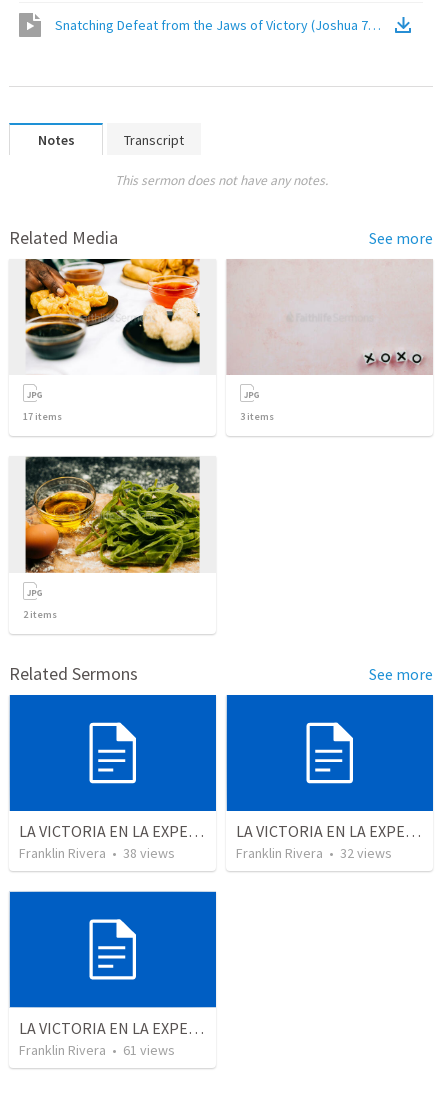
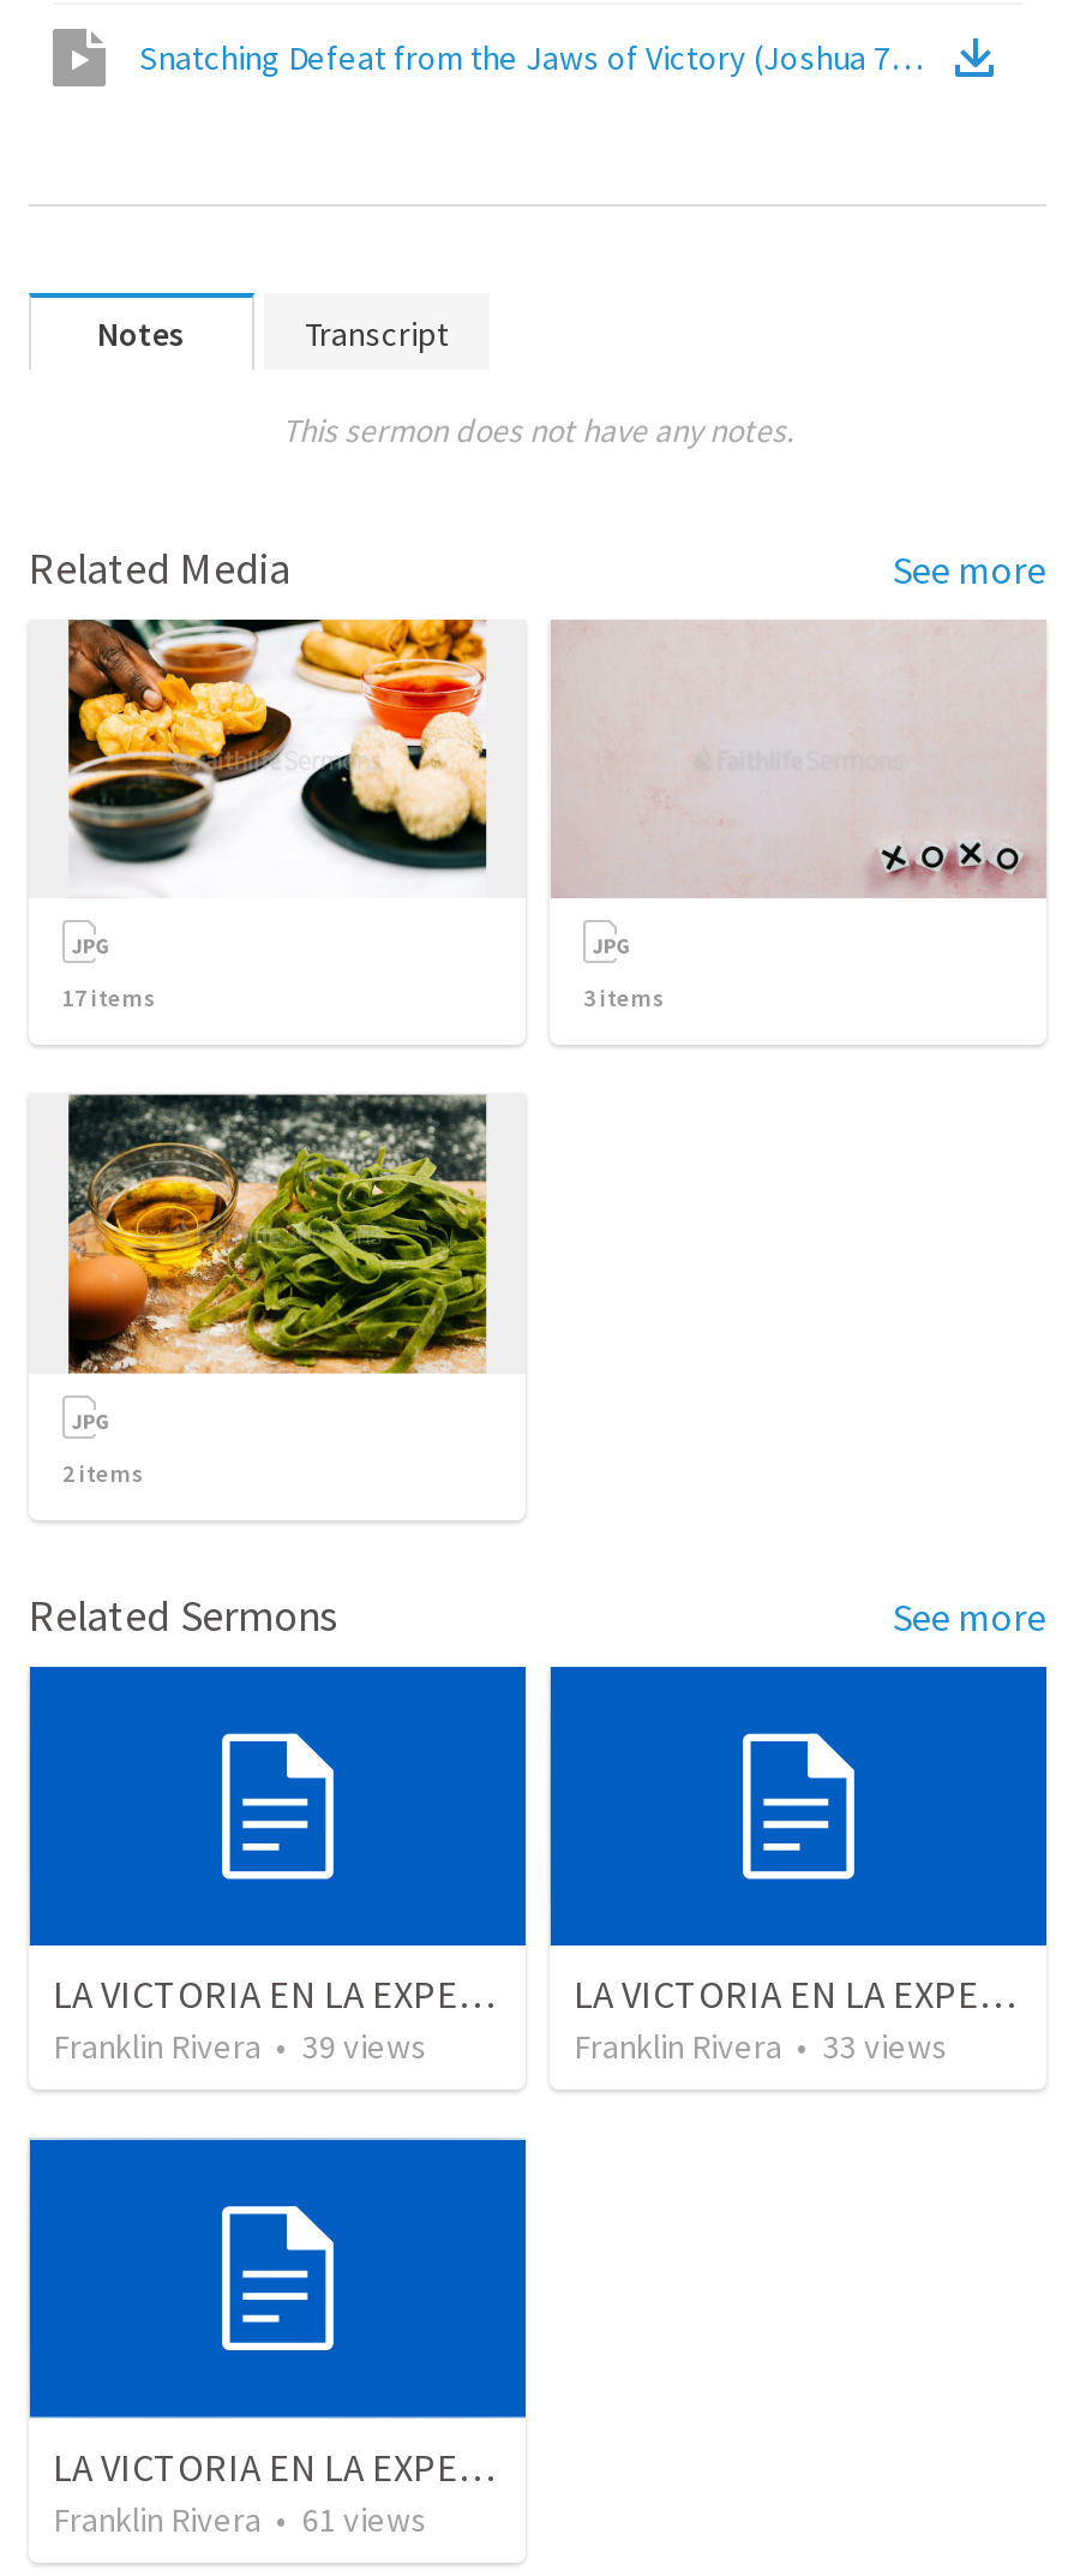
- Franklin Rivera • 38 views
+ Franklin Rivera • 39 views

- Franklin Rivera • 32 views
+ Franklin Rivera • 33 views
